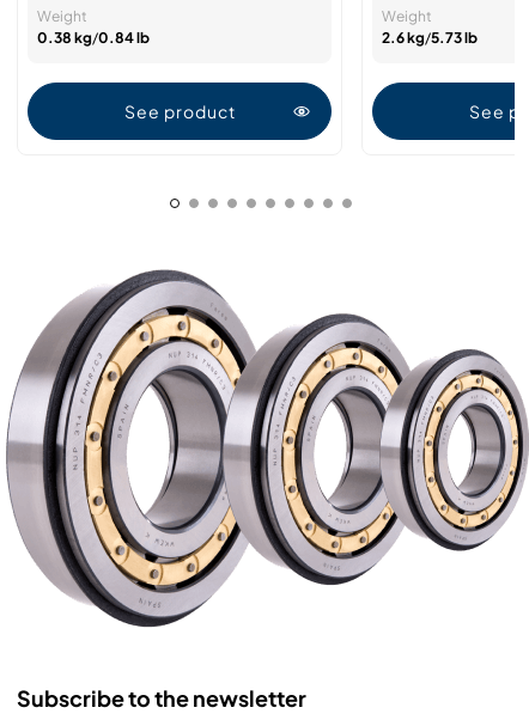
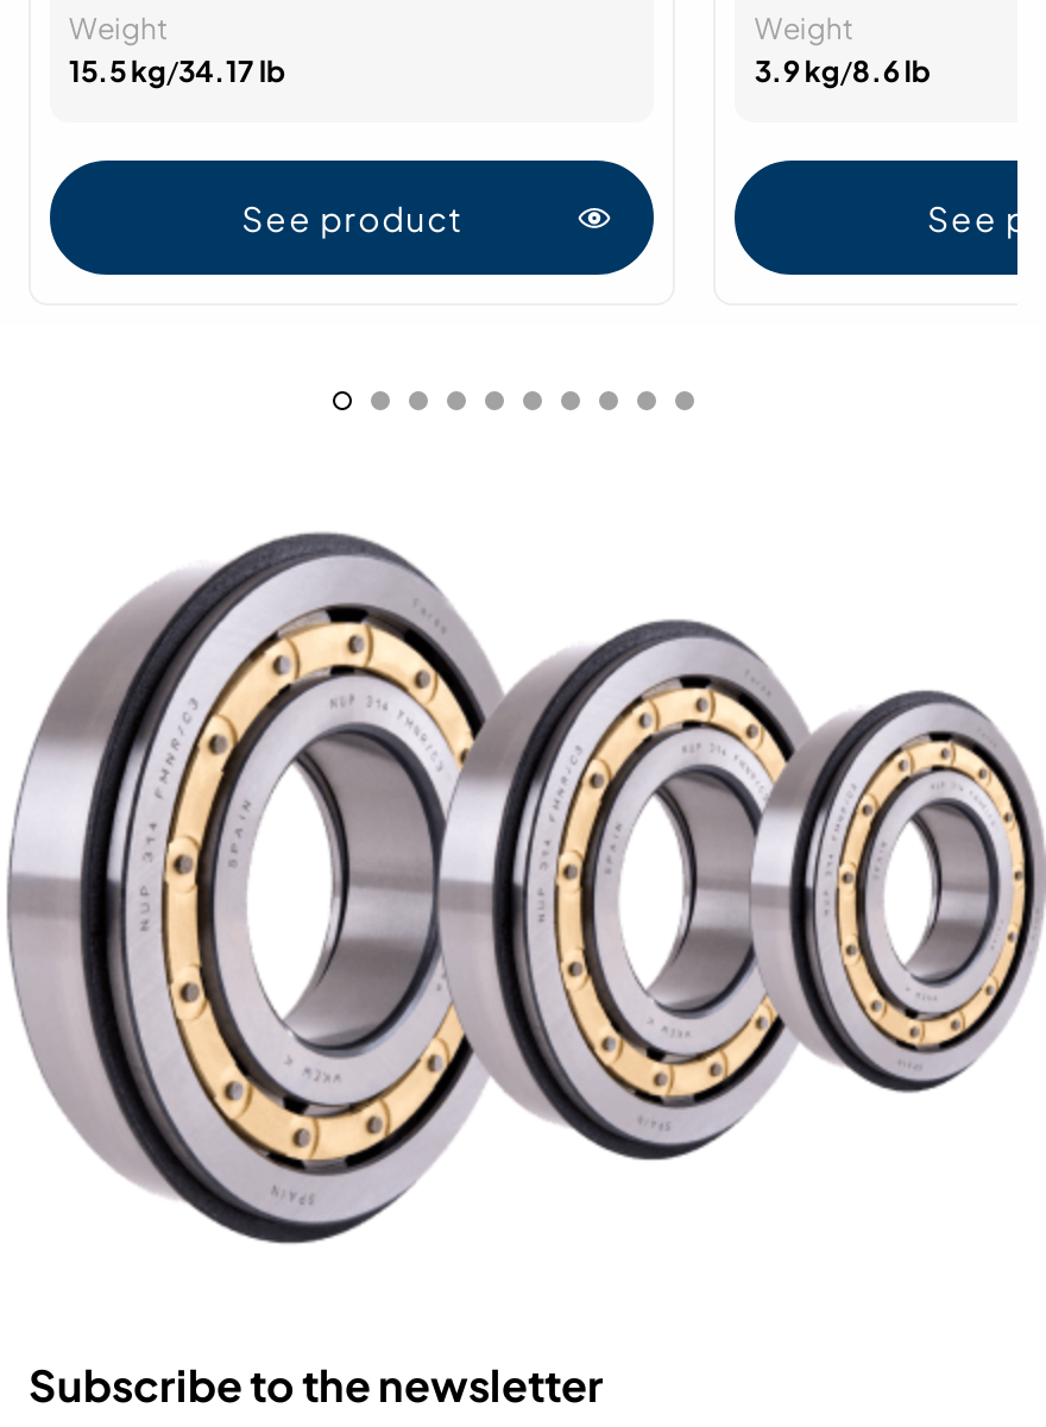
- 0.38 kg/0.84 lb
+ 15.5 kg/34.17 lb

- 2.6 kg/5.73 lb
+ 3.9 kg/8.6 lb
